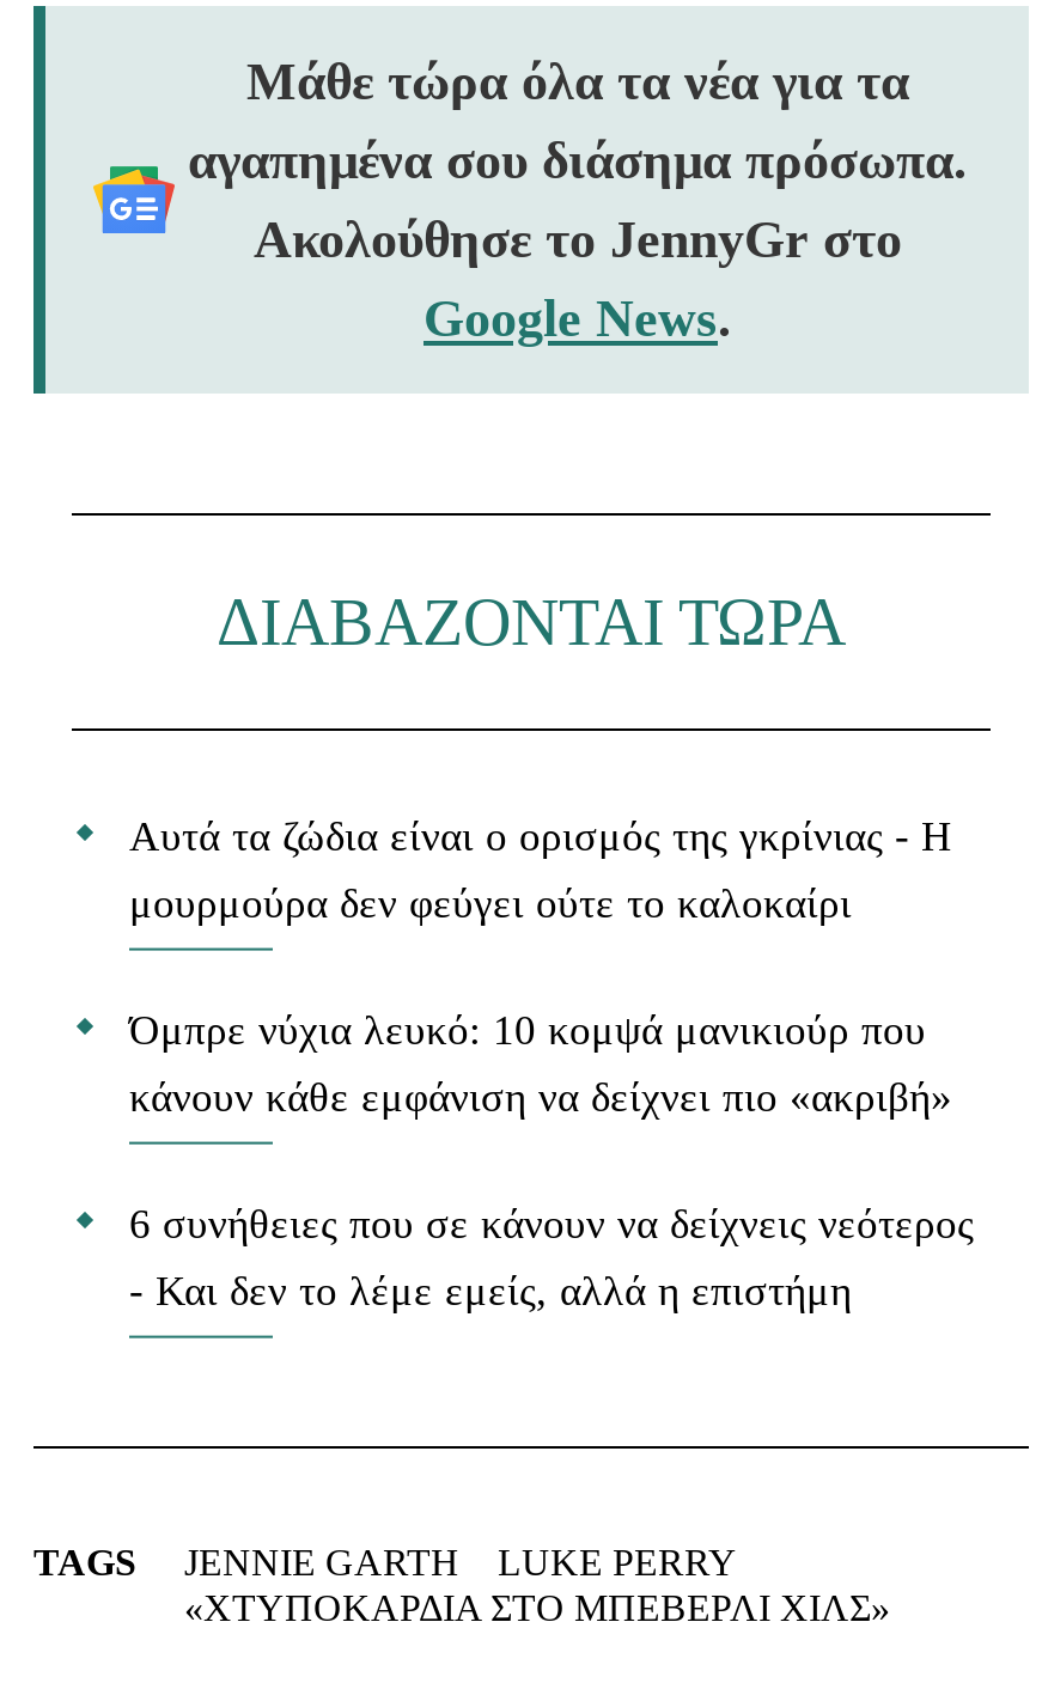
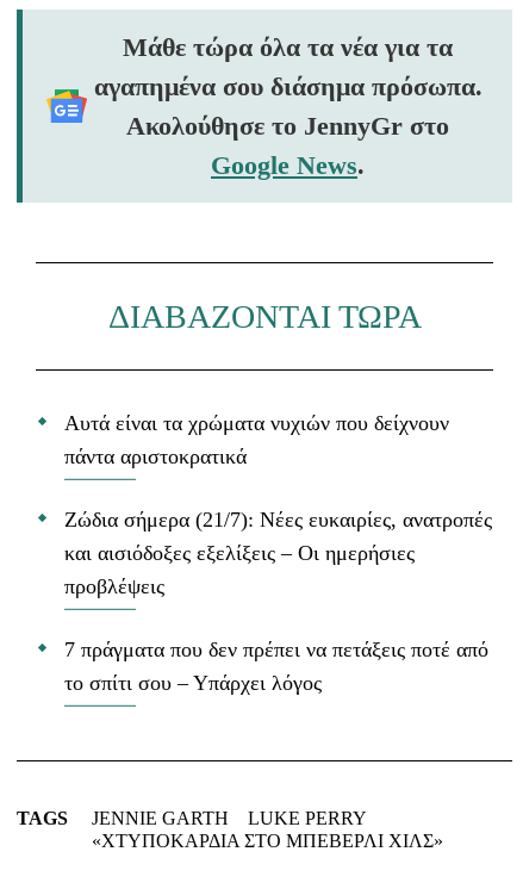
- Αυτά τα ζώδια είναι ο ορισμός της γκρίνιας - Η
- μουρμούρα δεν φεύγει ούτε το καλοκαίρι
+ Αυτά είναι τα χρώματα νυχιών που δείχνουν
+ πάντα αριστοκρατικά

- Όμπρε νύχια λευκό: 10 κομψά μανικιούρ που
- κάνουν κάθε εμφάνιση να δείχνει πιο «ακριβή»
+ Ζώδια σήμερα (21/7): Νέες ευκαιρίες, ανατροπές
+ και αισιόδοξες εξελίξεις – Οι ημερήσιες
+ προβλέψεις

- 6 συνήθειες που σε κάνουν να δείχνεις νεότερος
- - Και δεν το λέμε εμείς, αλλά η επιστήμη
+ 7 πράγματα που δεν πρέπει να πετάξεις ποτέ από
+ το σπίτι σου – Υπάρχει λόγος
